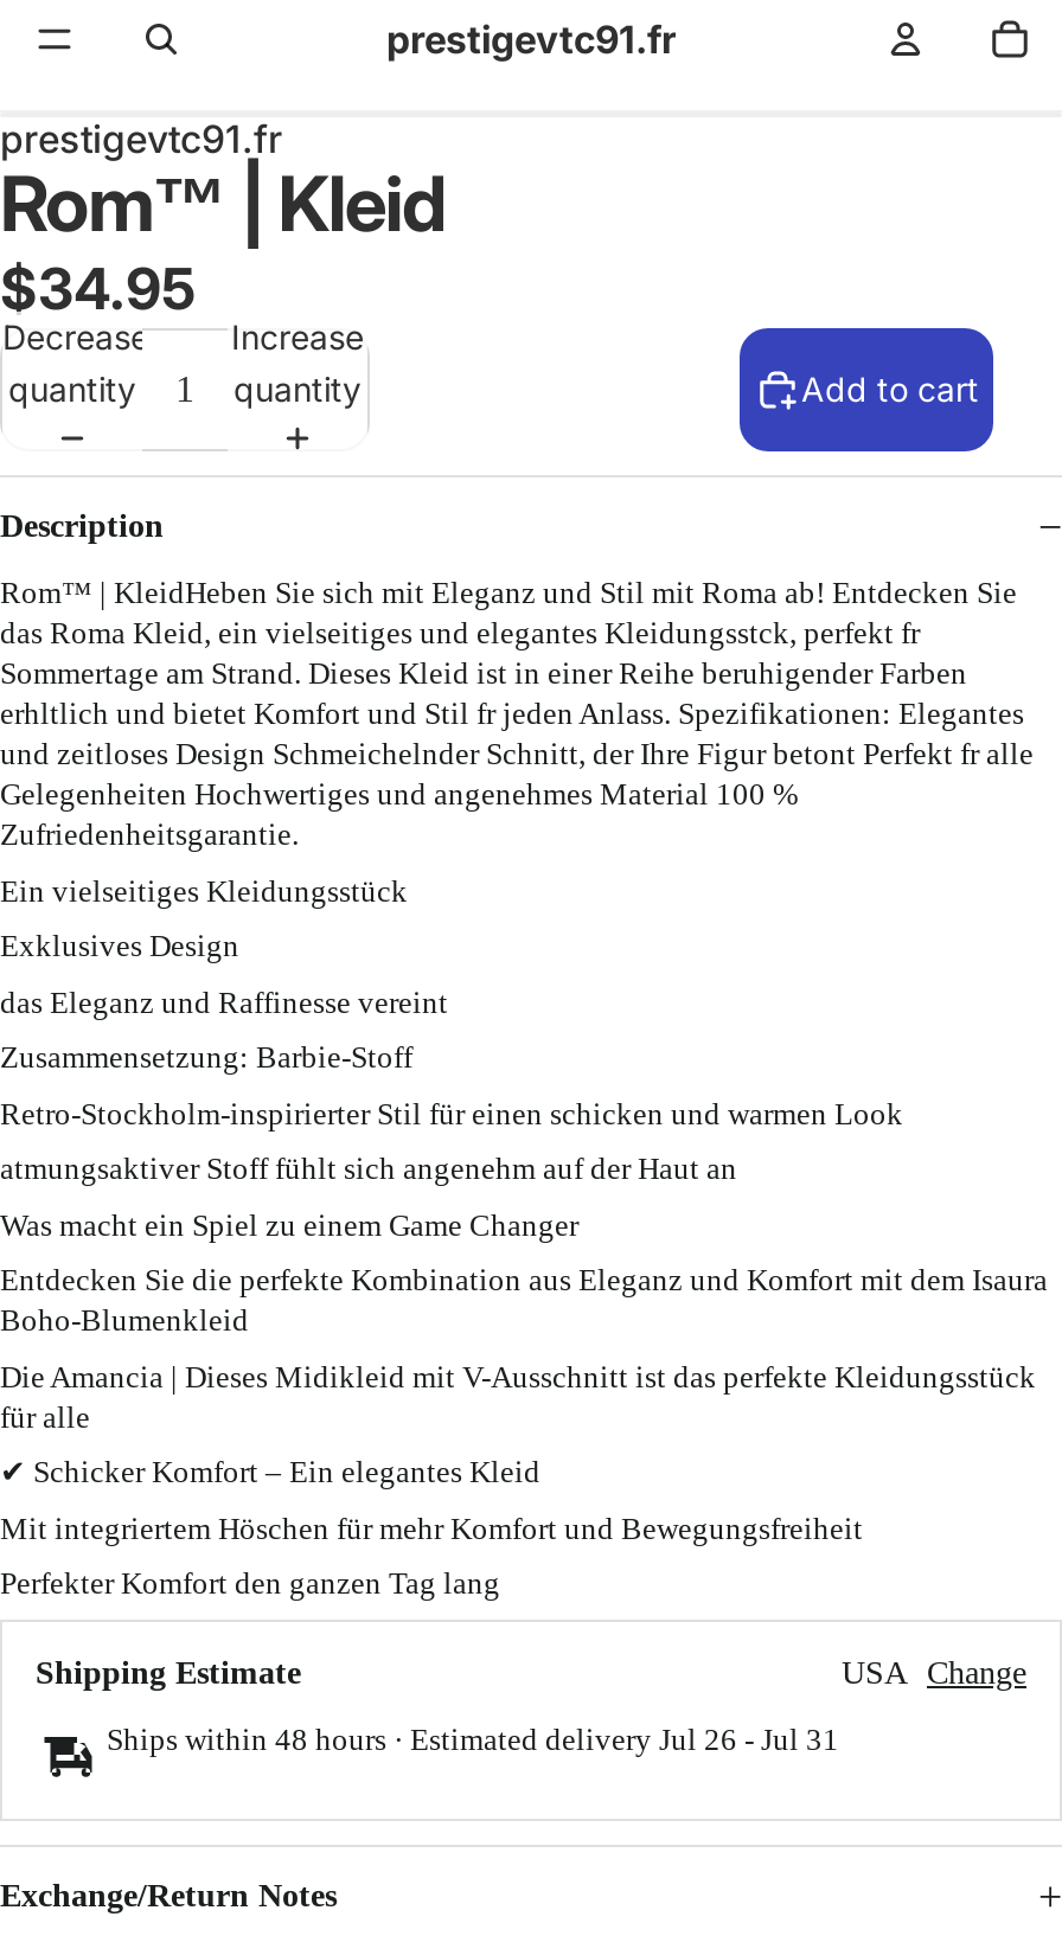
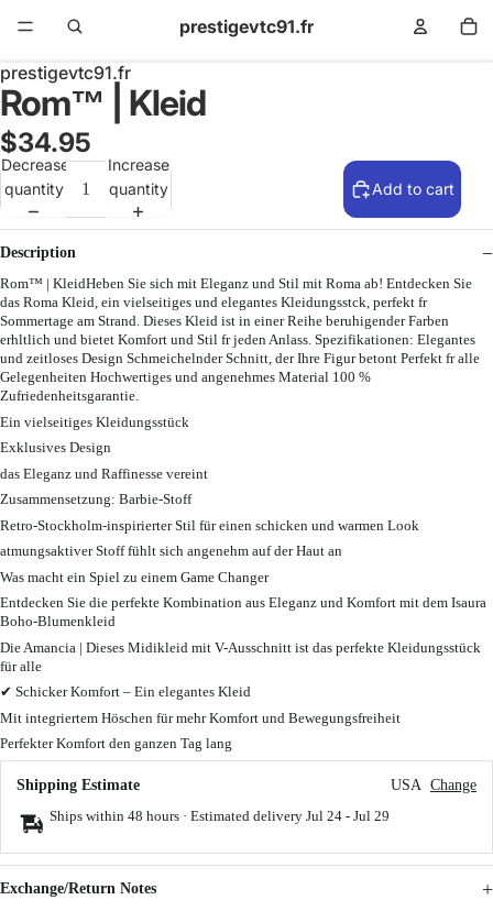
- Ships within 48 hours · Estimated delivery Jul 26 - Jul 31
+ Ships within 48 hours · Estimated delivery Jul 24 - Jul 29
